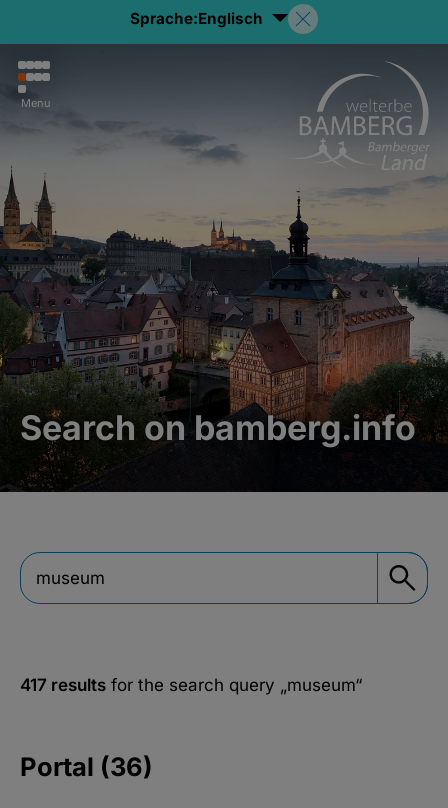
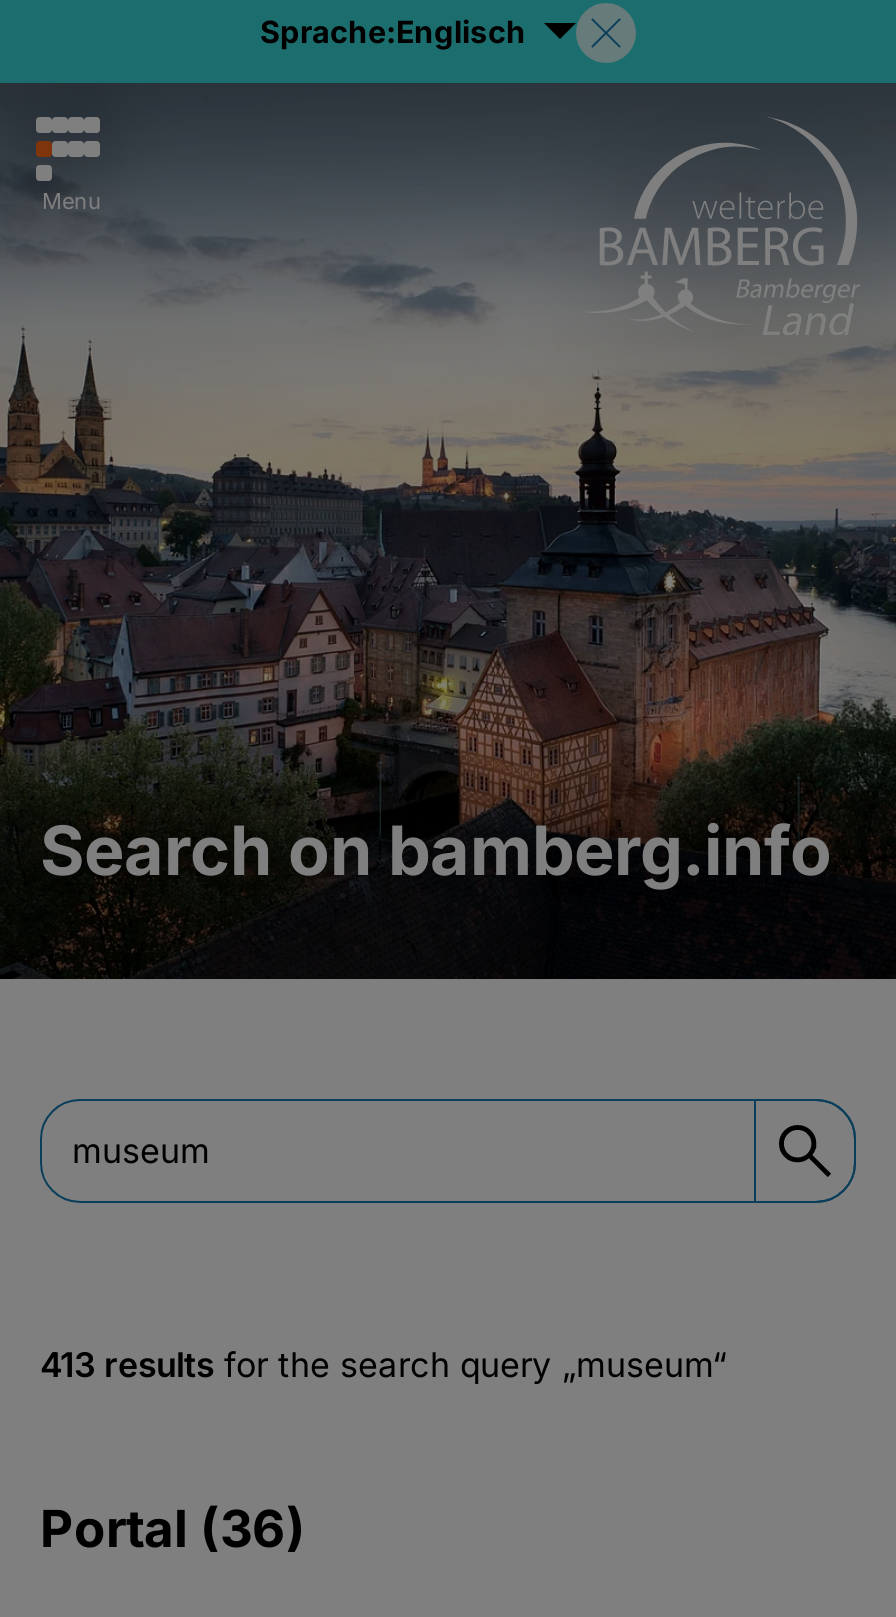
- 417 results for the search query „museum“
+ 413 results for the search query „museum“
